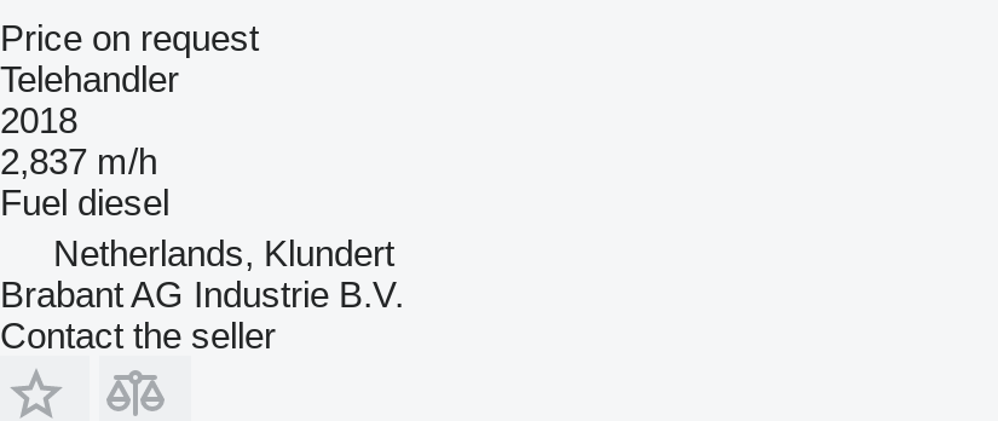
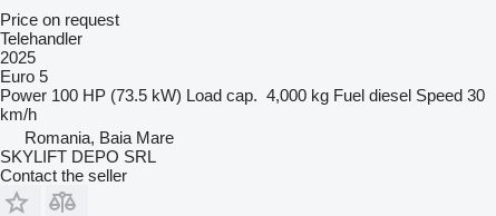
- 2018
- 2,837 m/h
- Fuel diesel
- Netherlands, Klundert
- Brabant AG Industrie B.V.
+ 2025
+ Euro 5
+ Power 100 HP (73.5 kW) Load cap. 4,000 kg Fuel diesel Speed 30
+ km/h
+ Romania, Baia Mare
+ SKYLIFT DEPO SRL
